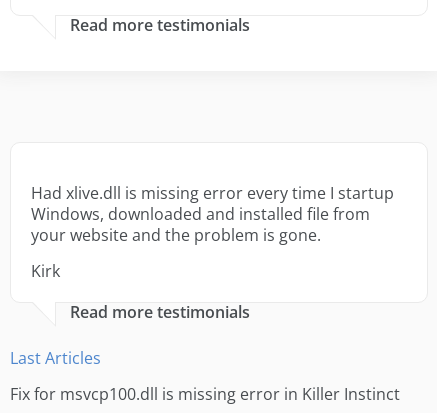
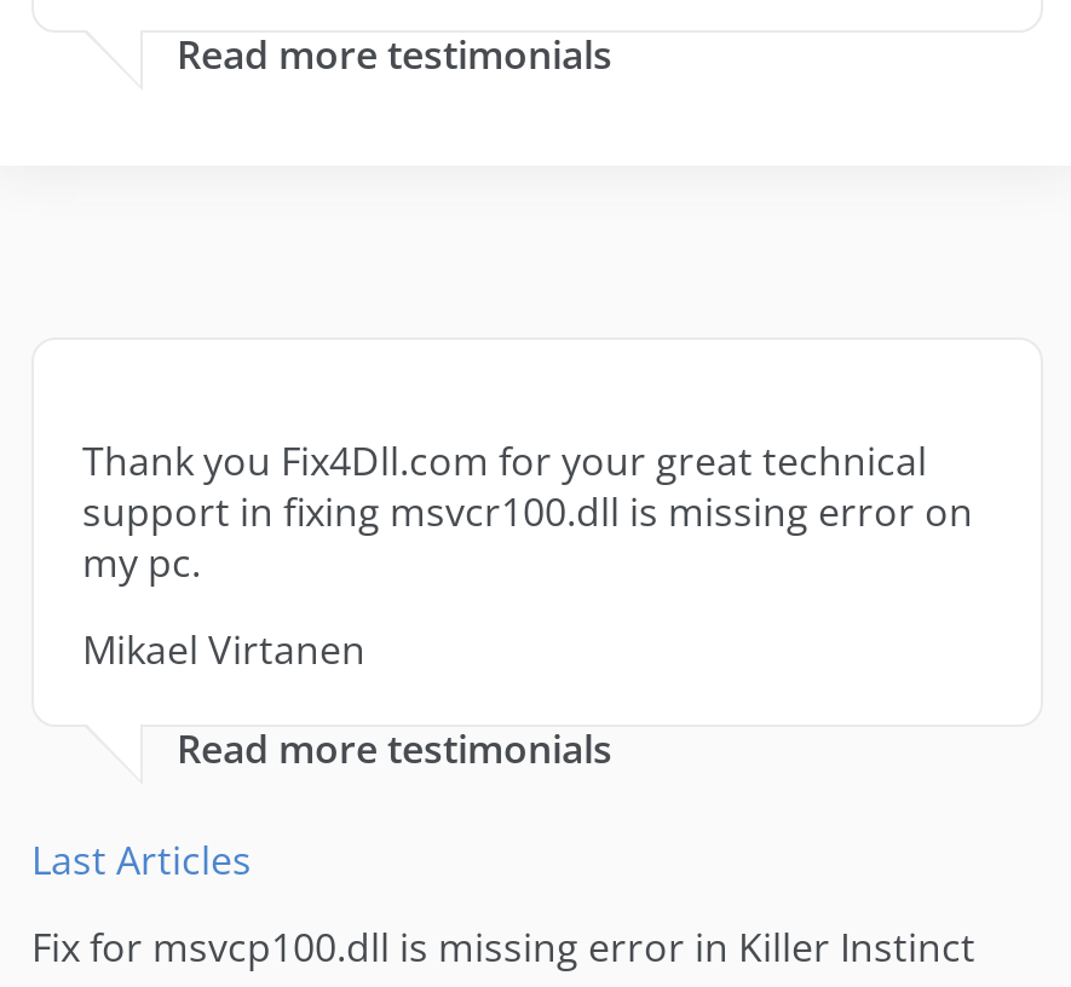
- Had xlive.dll is missing error every time I startup
- Windows, downloaded and installed file from
- your website and the problem is gone.
+ Thank you Fix4Dll.com for your great technical
+ support in fixing msvcr100.dll is missing error on
+ my pc.

- Kirk
+ Mikael Virtanen
